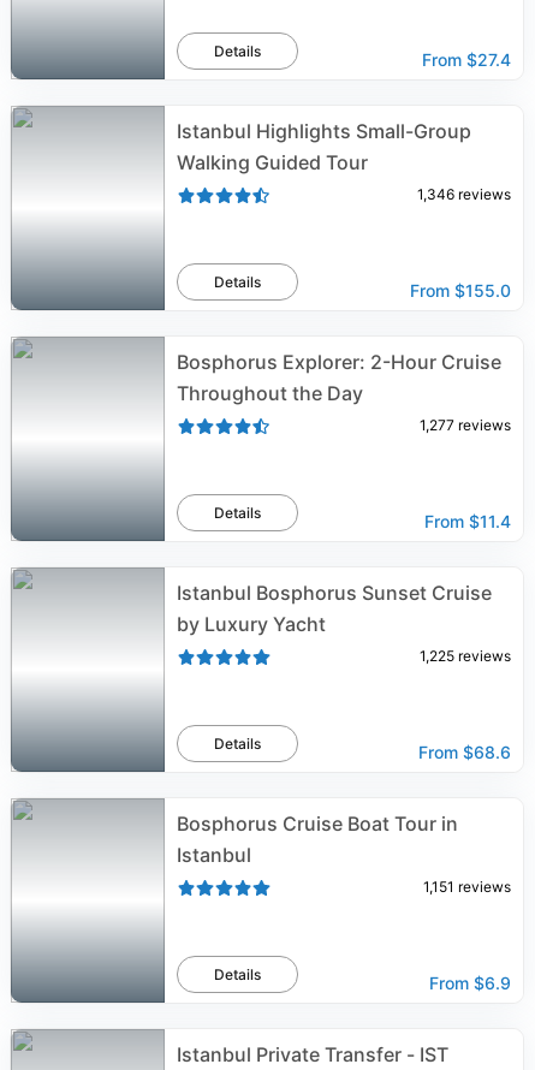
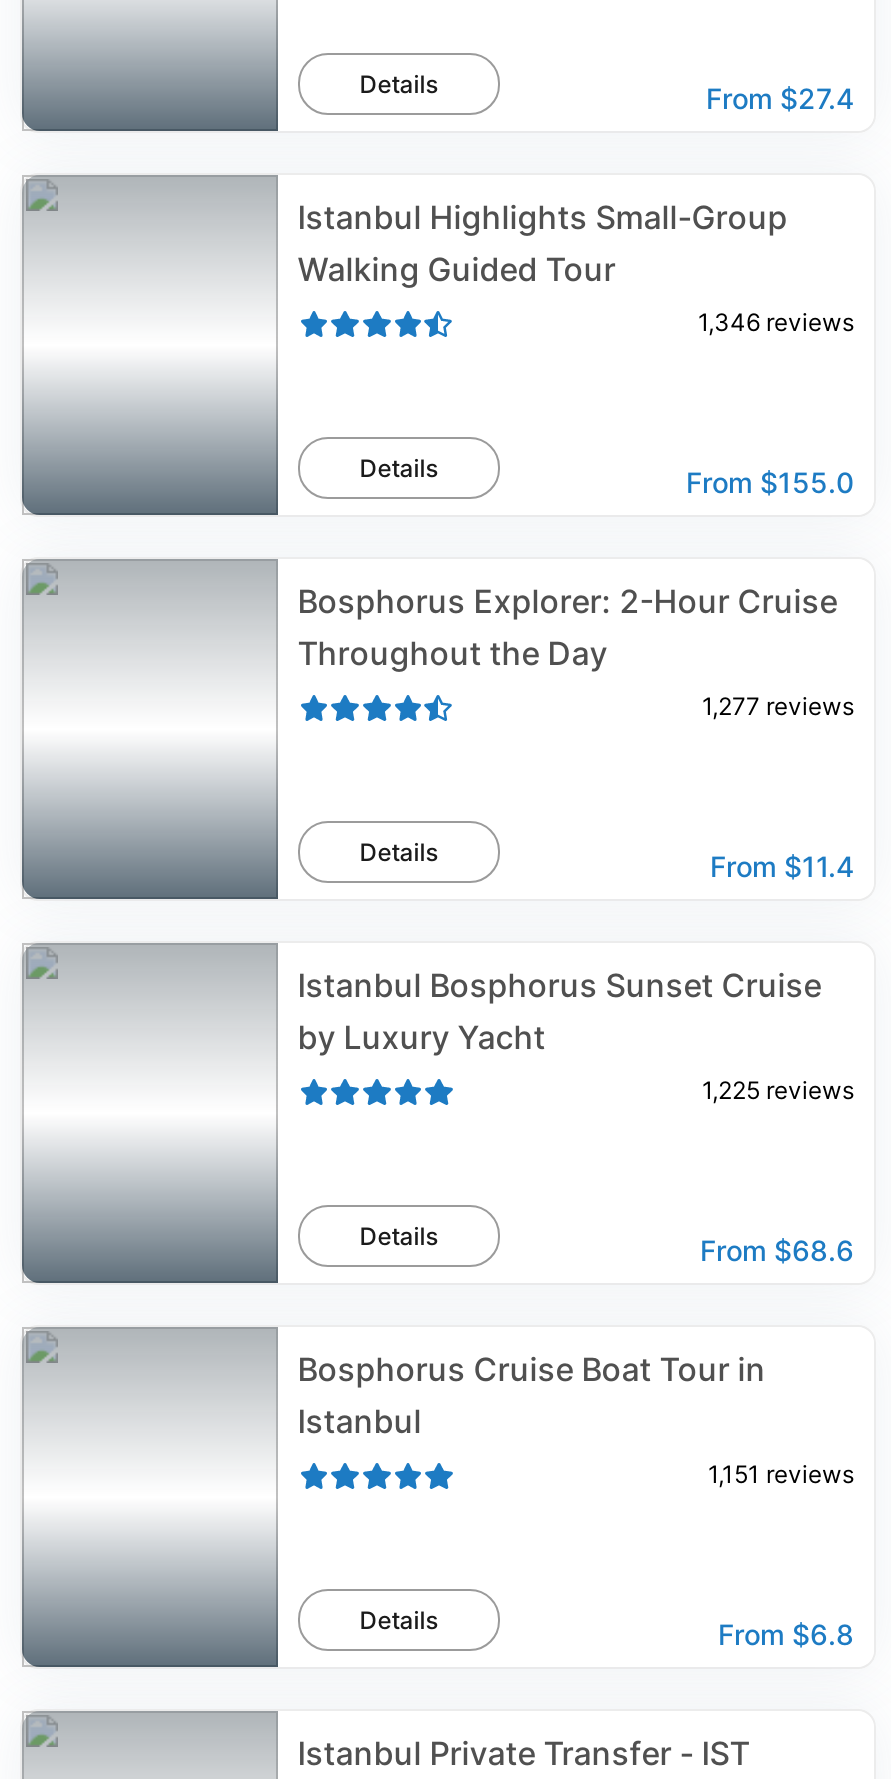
- From $6.9
+ From $6.8
